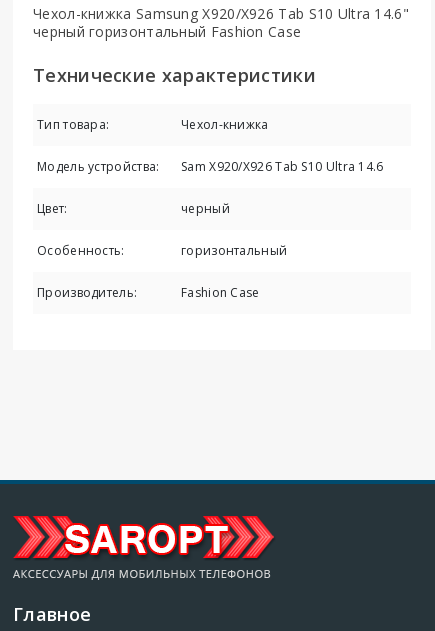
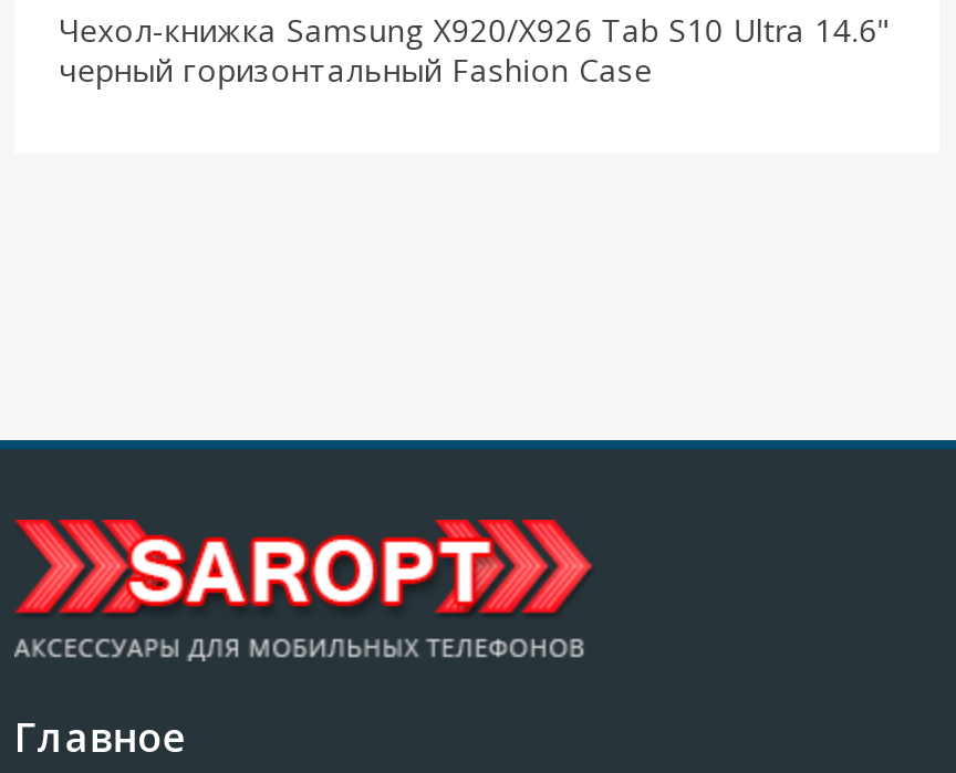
- Технические характеристики
- Тип товара:
- Чехол-книжка
- Модель устройства:
- Sam X920/X926 Tab S10 Ultra 14.6
- Цвет:
- черный
- Особенность:
- горизонтальный
- Производитель:
- Fashion Case
